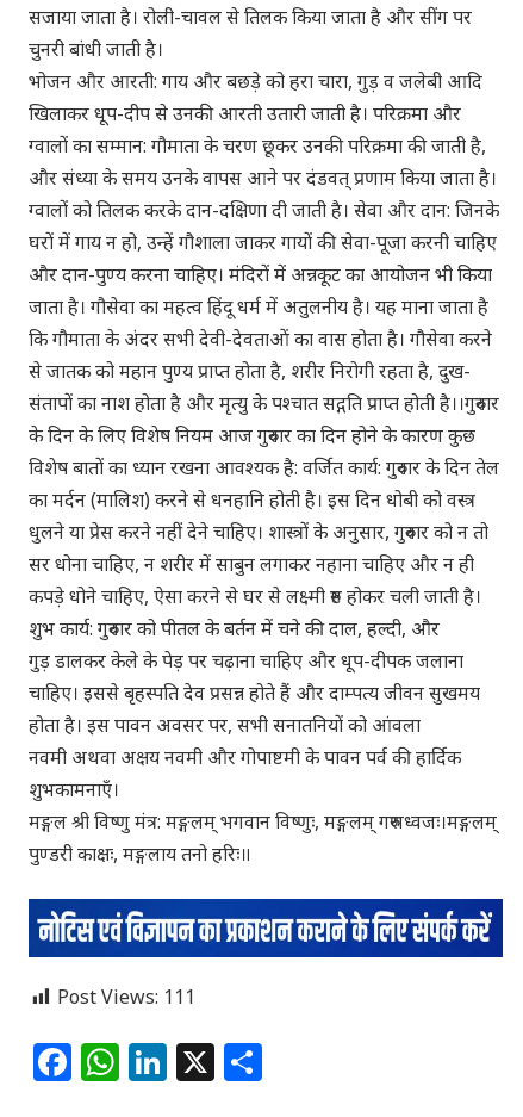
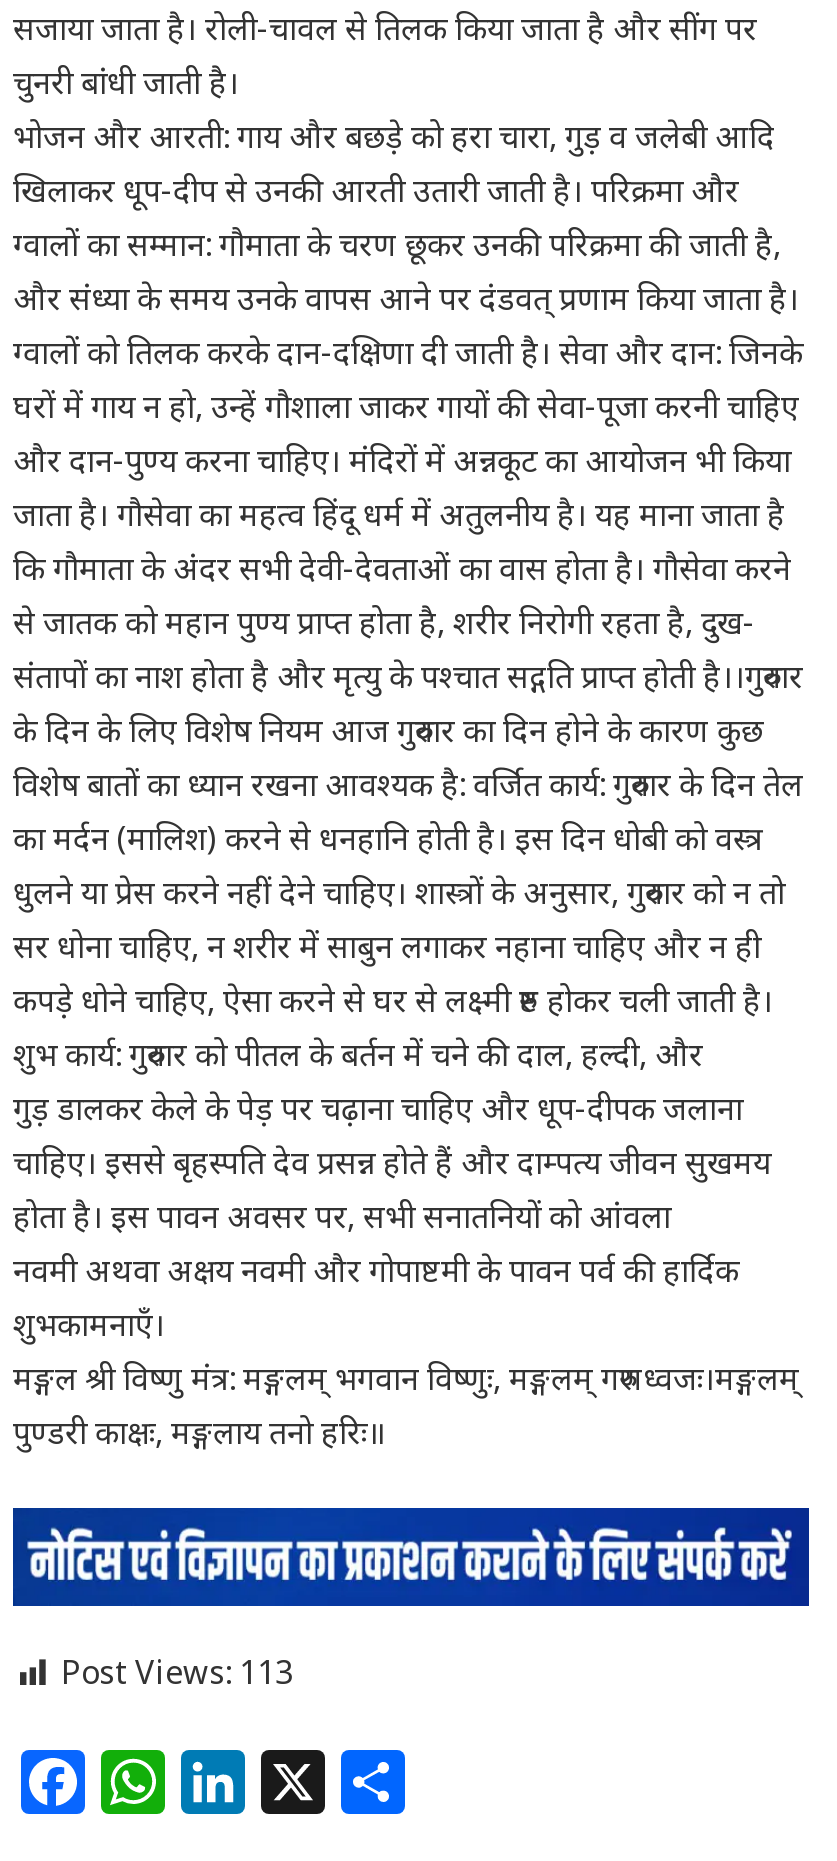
- Post Views: 111
+ Post Views: 113
